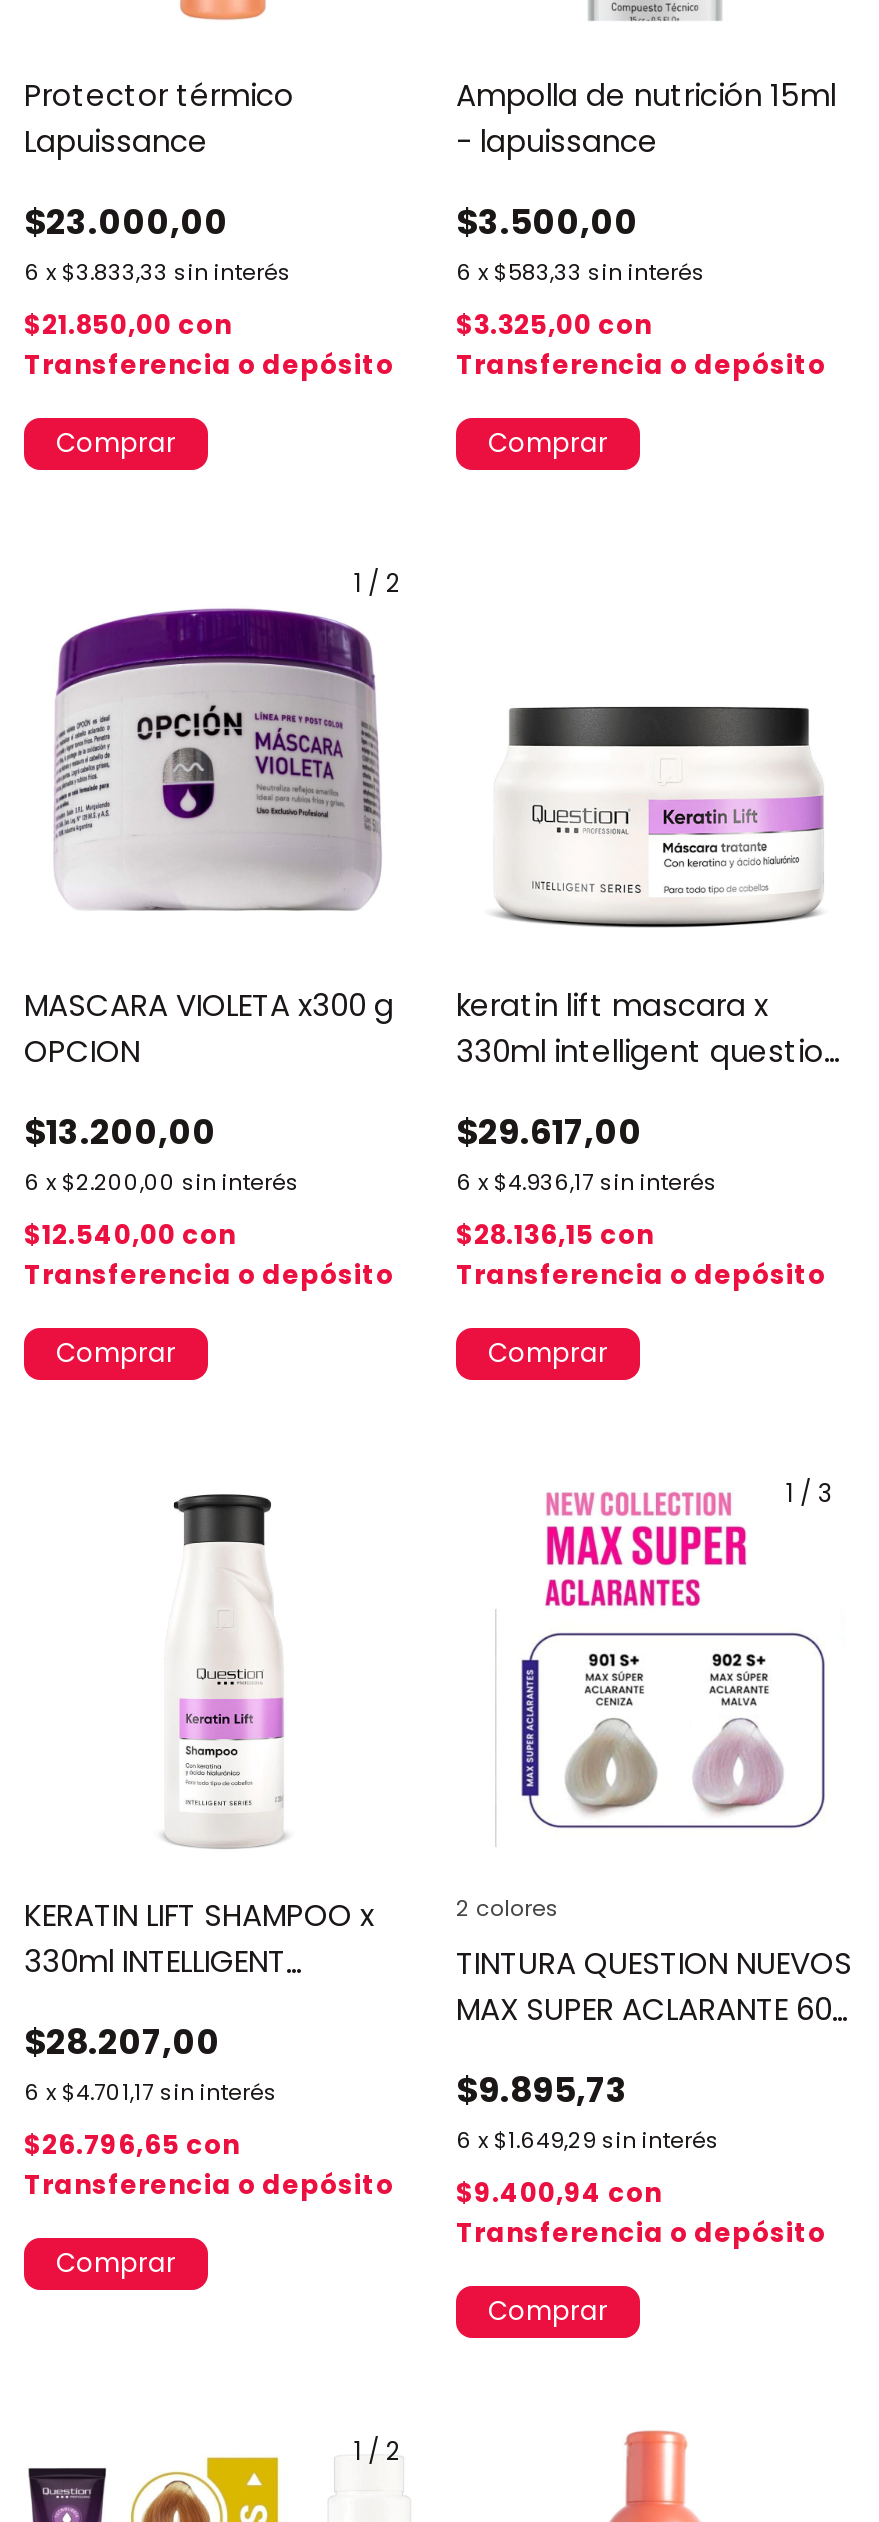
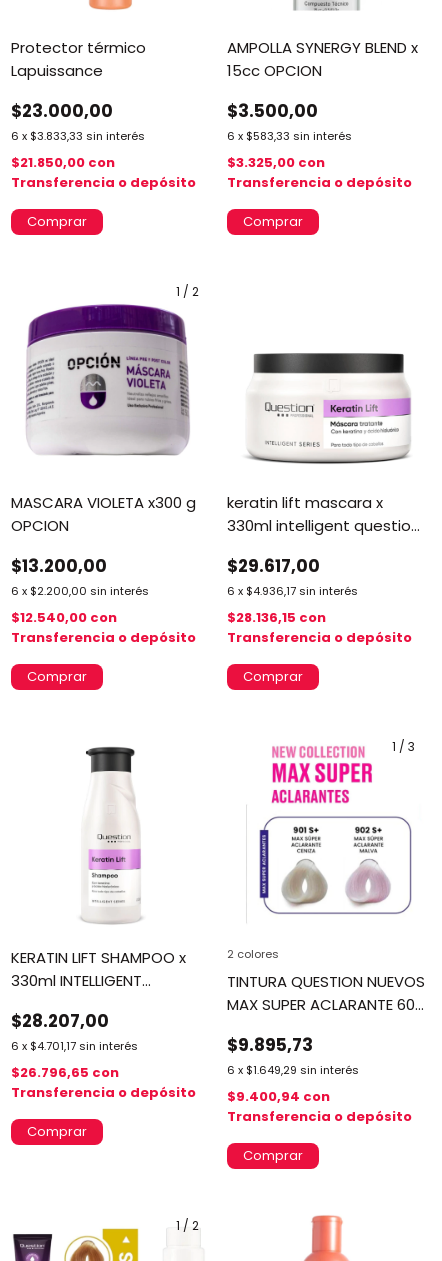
- Ampolla de nutrición 15ml
- - lapuissance
+ AMPOLLA SYNERGY BLEND x
+ 15cc OPCION
